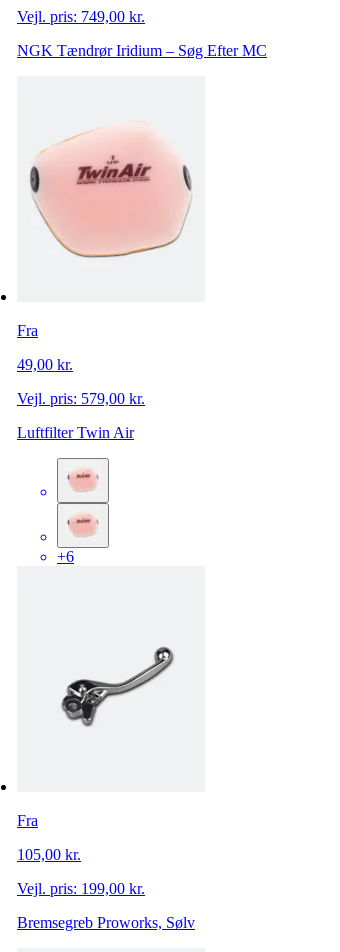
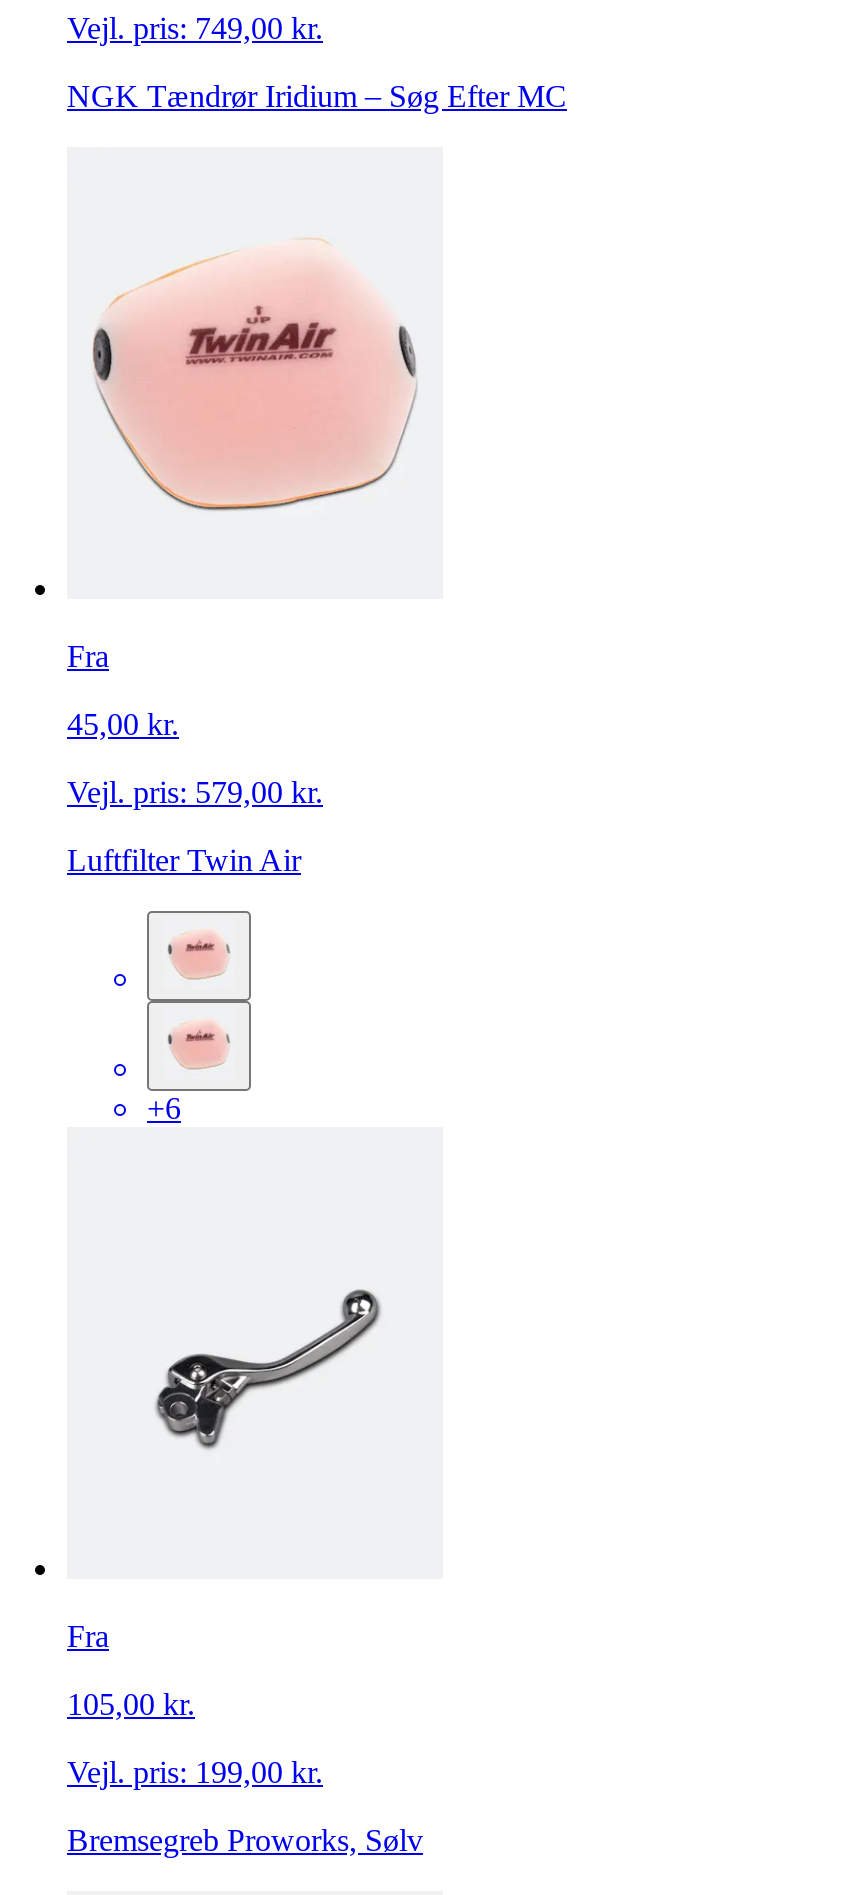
- 49,00 kr.
+ 45,00 kr.
